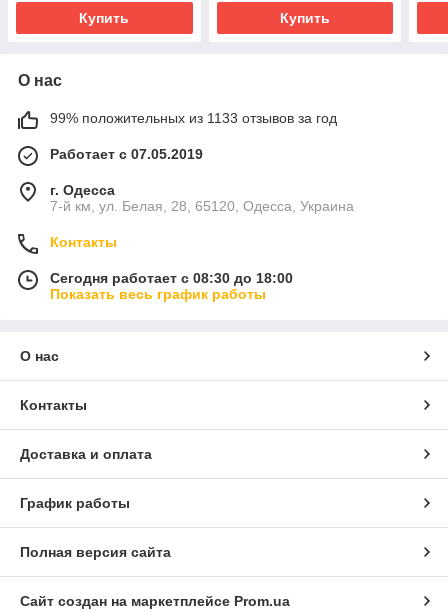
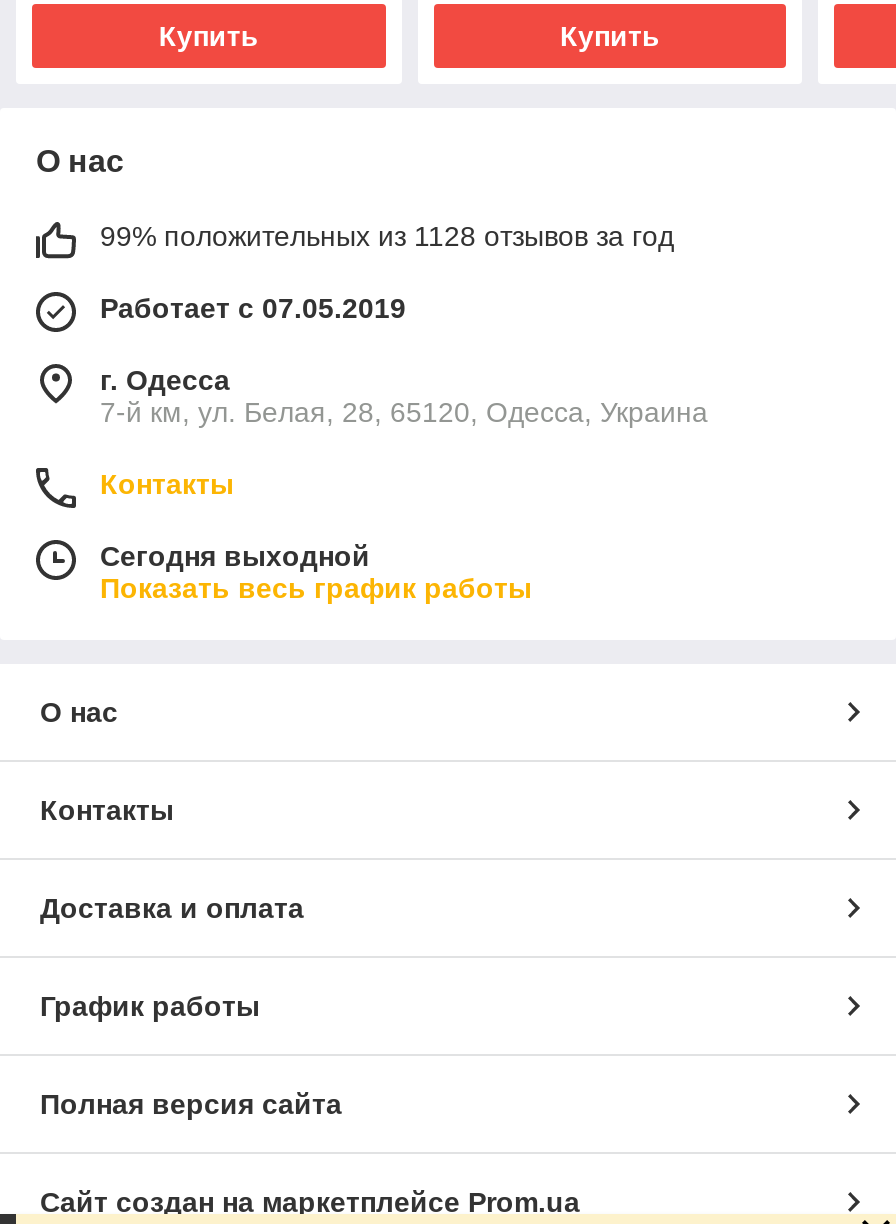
- 99% положительных из 1133 отзывов за год
+ 99% положительных из 1128 отзывов за год

- Сегодня работает с 08:30 до 18:00
+ Сегодня выходной
